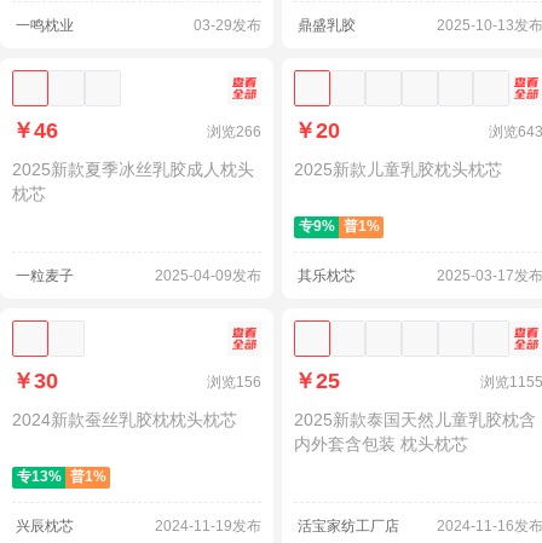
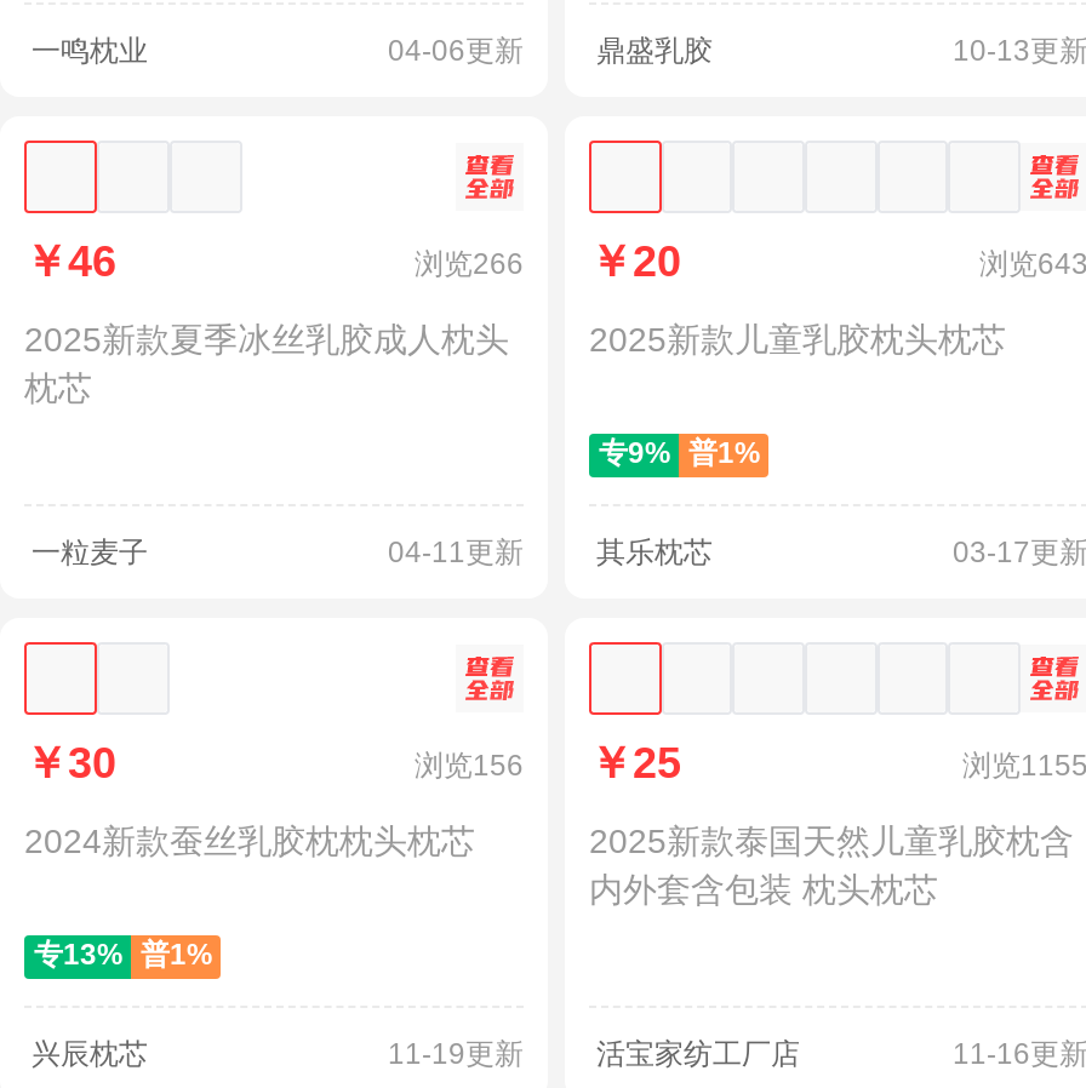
- 03-29发布
+ 04-06更新

- 2025-10-13发布
+ 10-13更新

- 2025-04-09发布
+ 04-11更新

- 2025-03-17发布
+ 03-17更新

- 2024-11-19发布
+ 11-19更新

- 2024-11-16发布
+ 11-16更新
